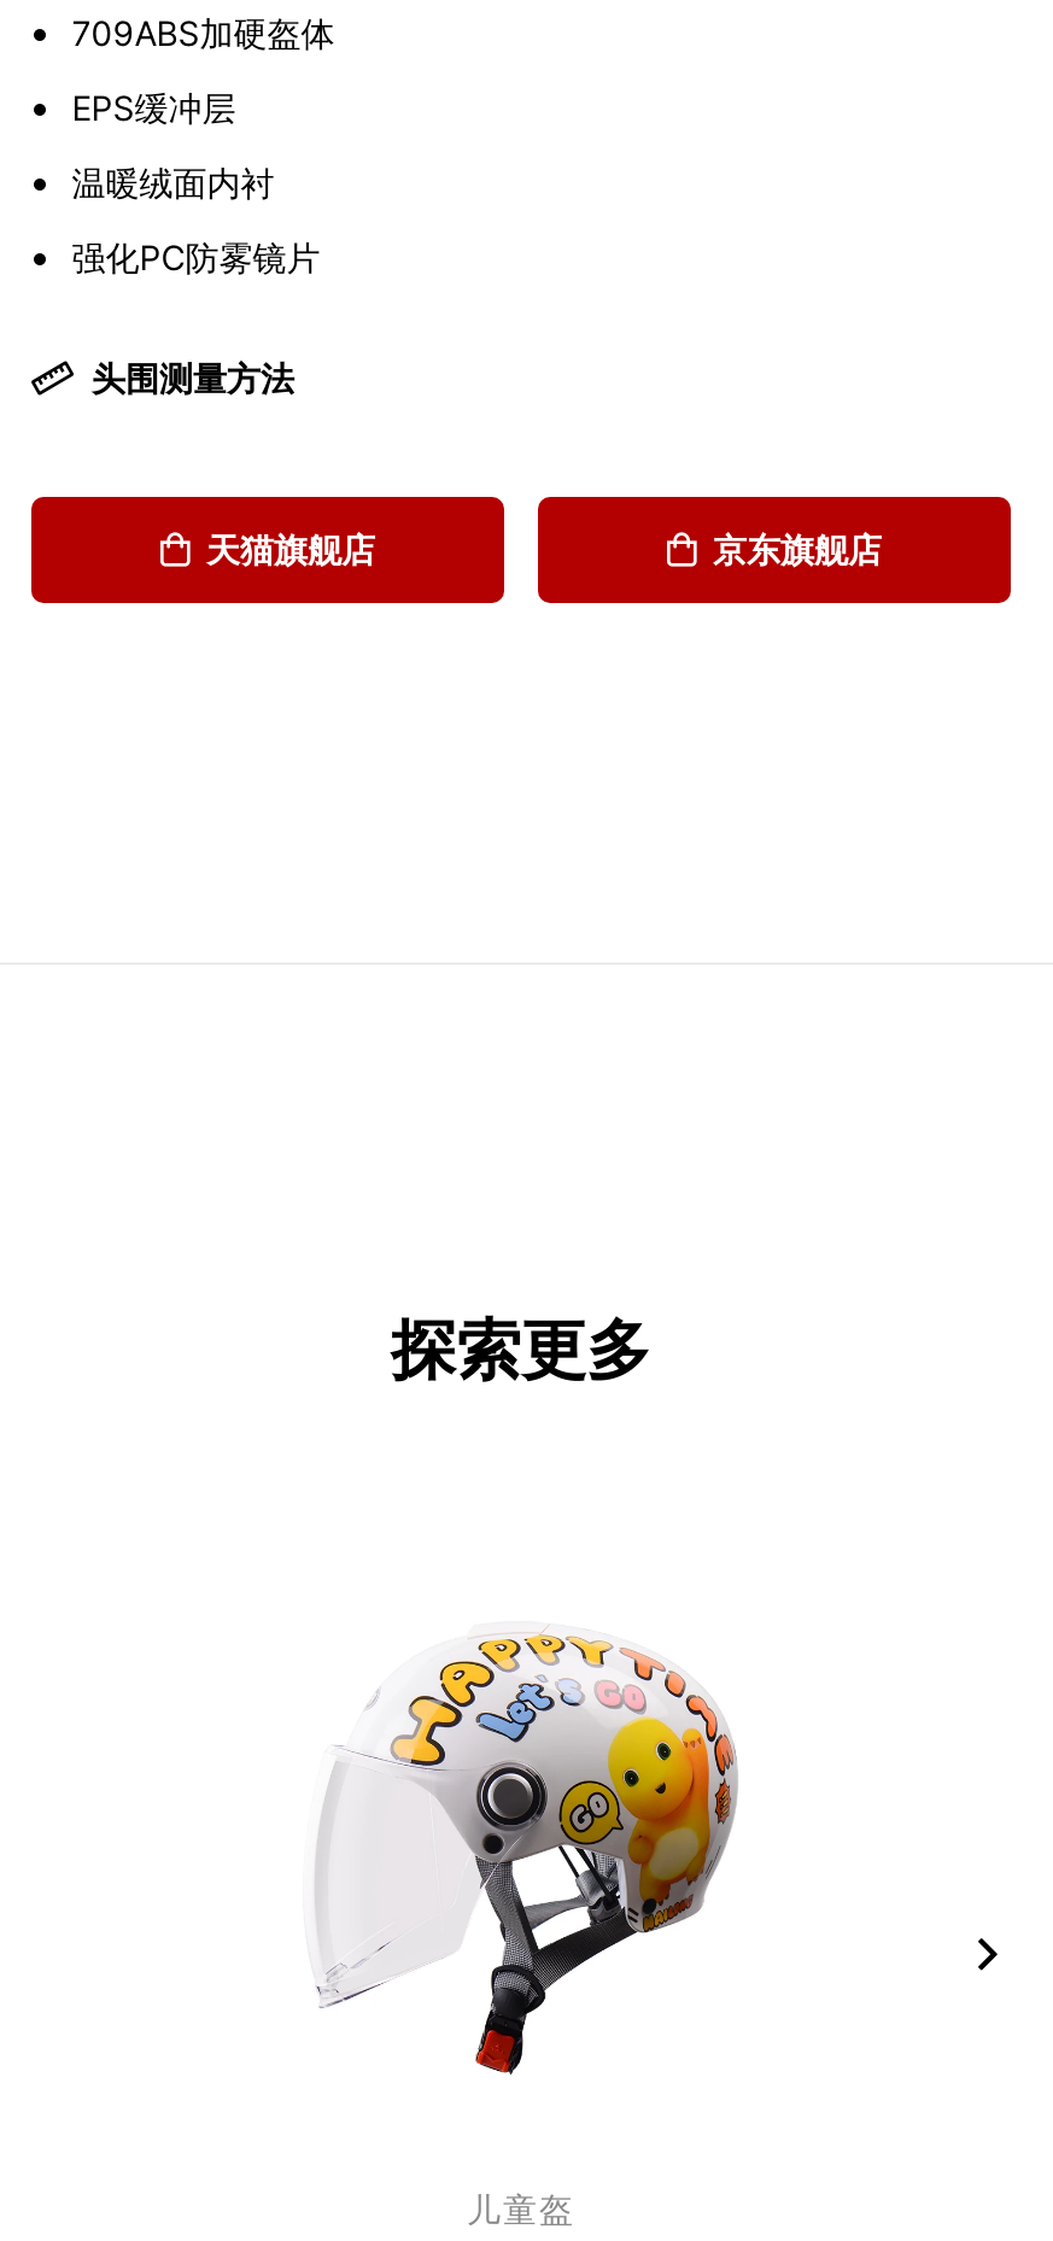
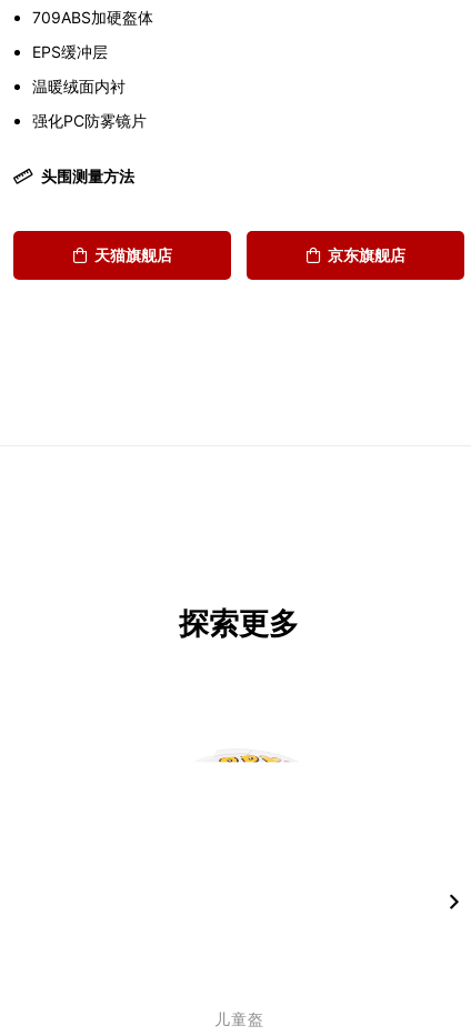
- [image]
